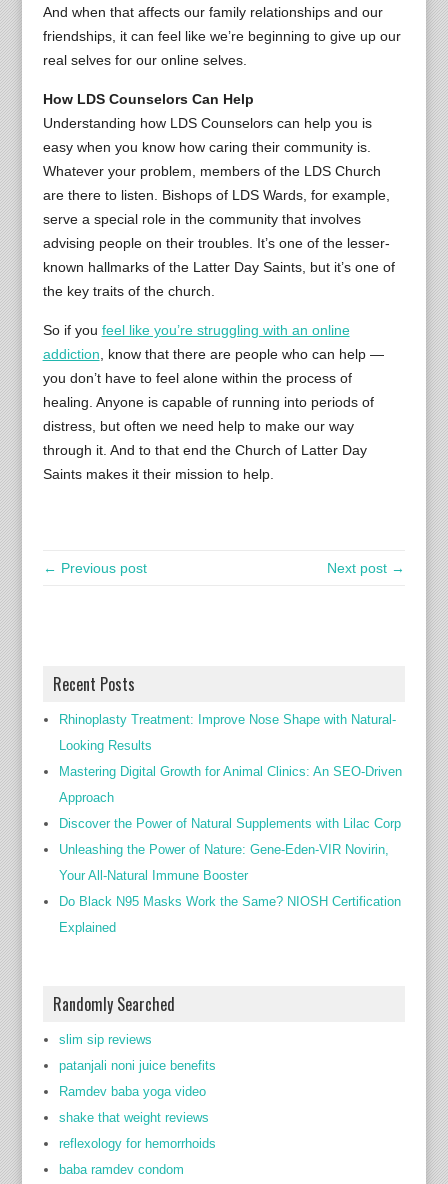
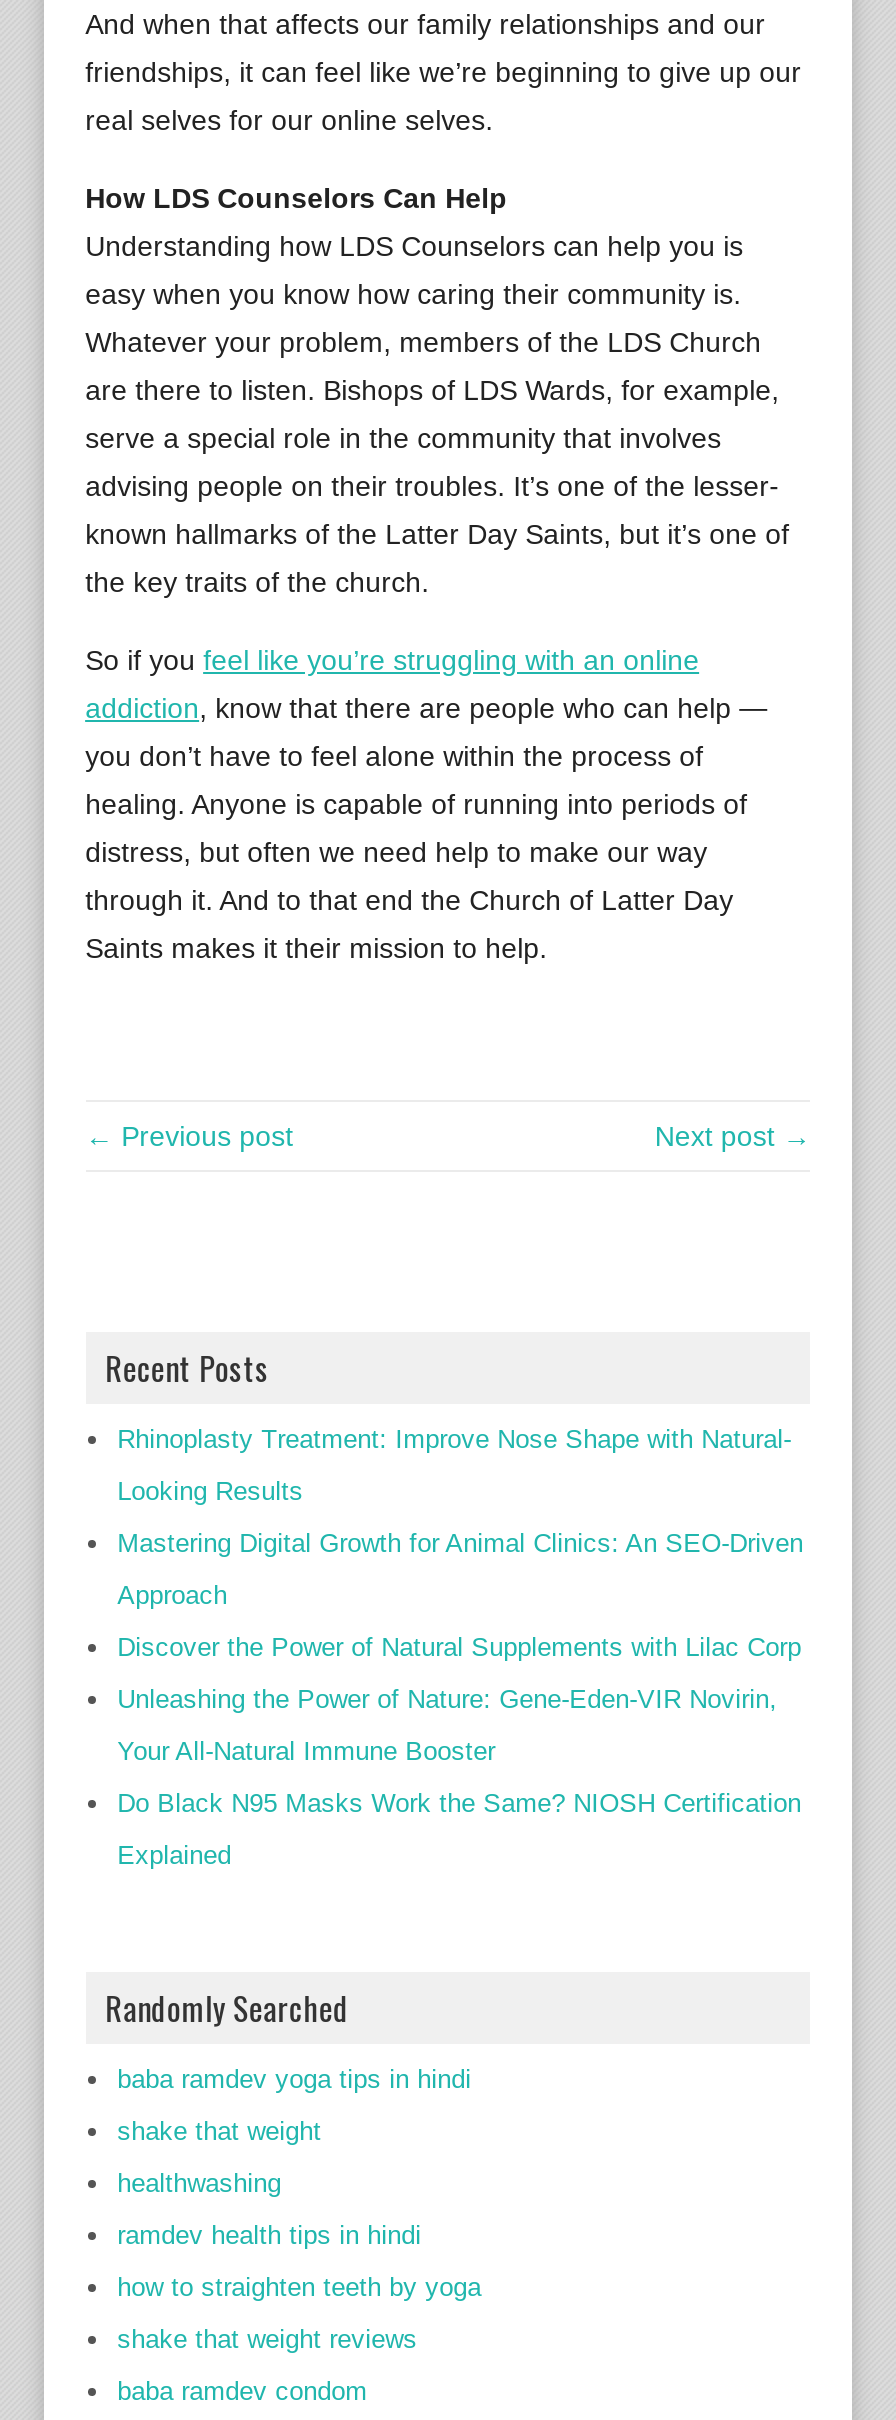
- slim sip reviews
- patanjali noni juice benefits
- Ramdev baba yoga video
+ baba ramdev yoga tips in hindi
+ shake that weight
+ healthwashing
+ ramdev health tips in hindi
+ how to straighten teeth by yoga

moved down: shake that weight reviews

- reflexology for hemorrhoids
